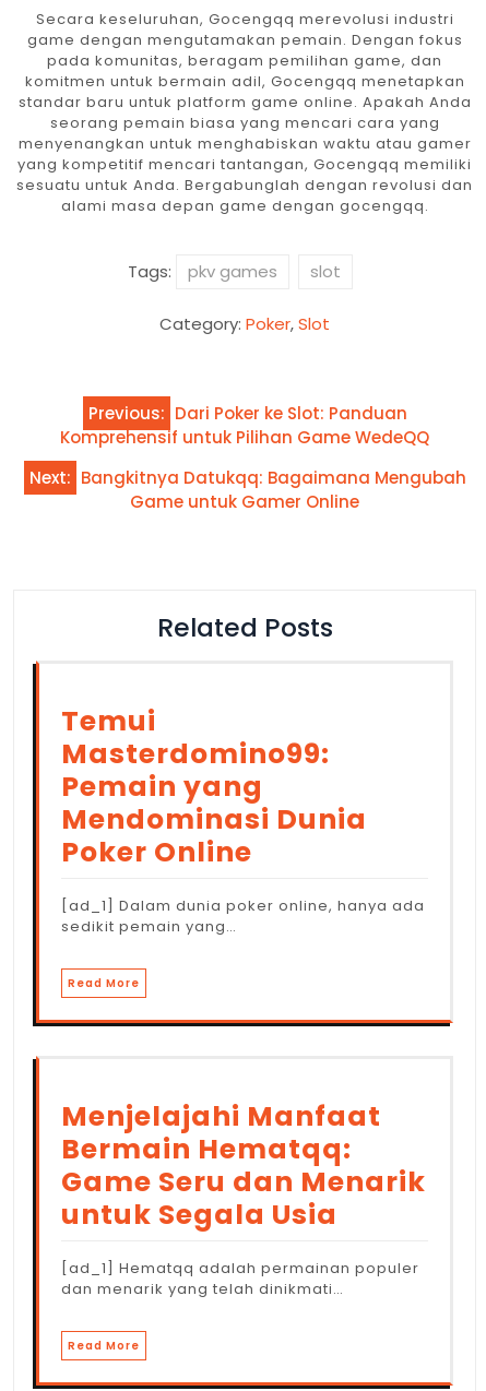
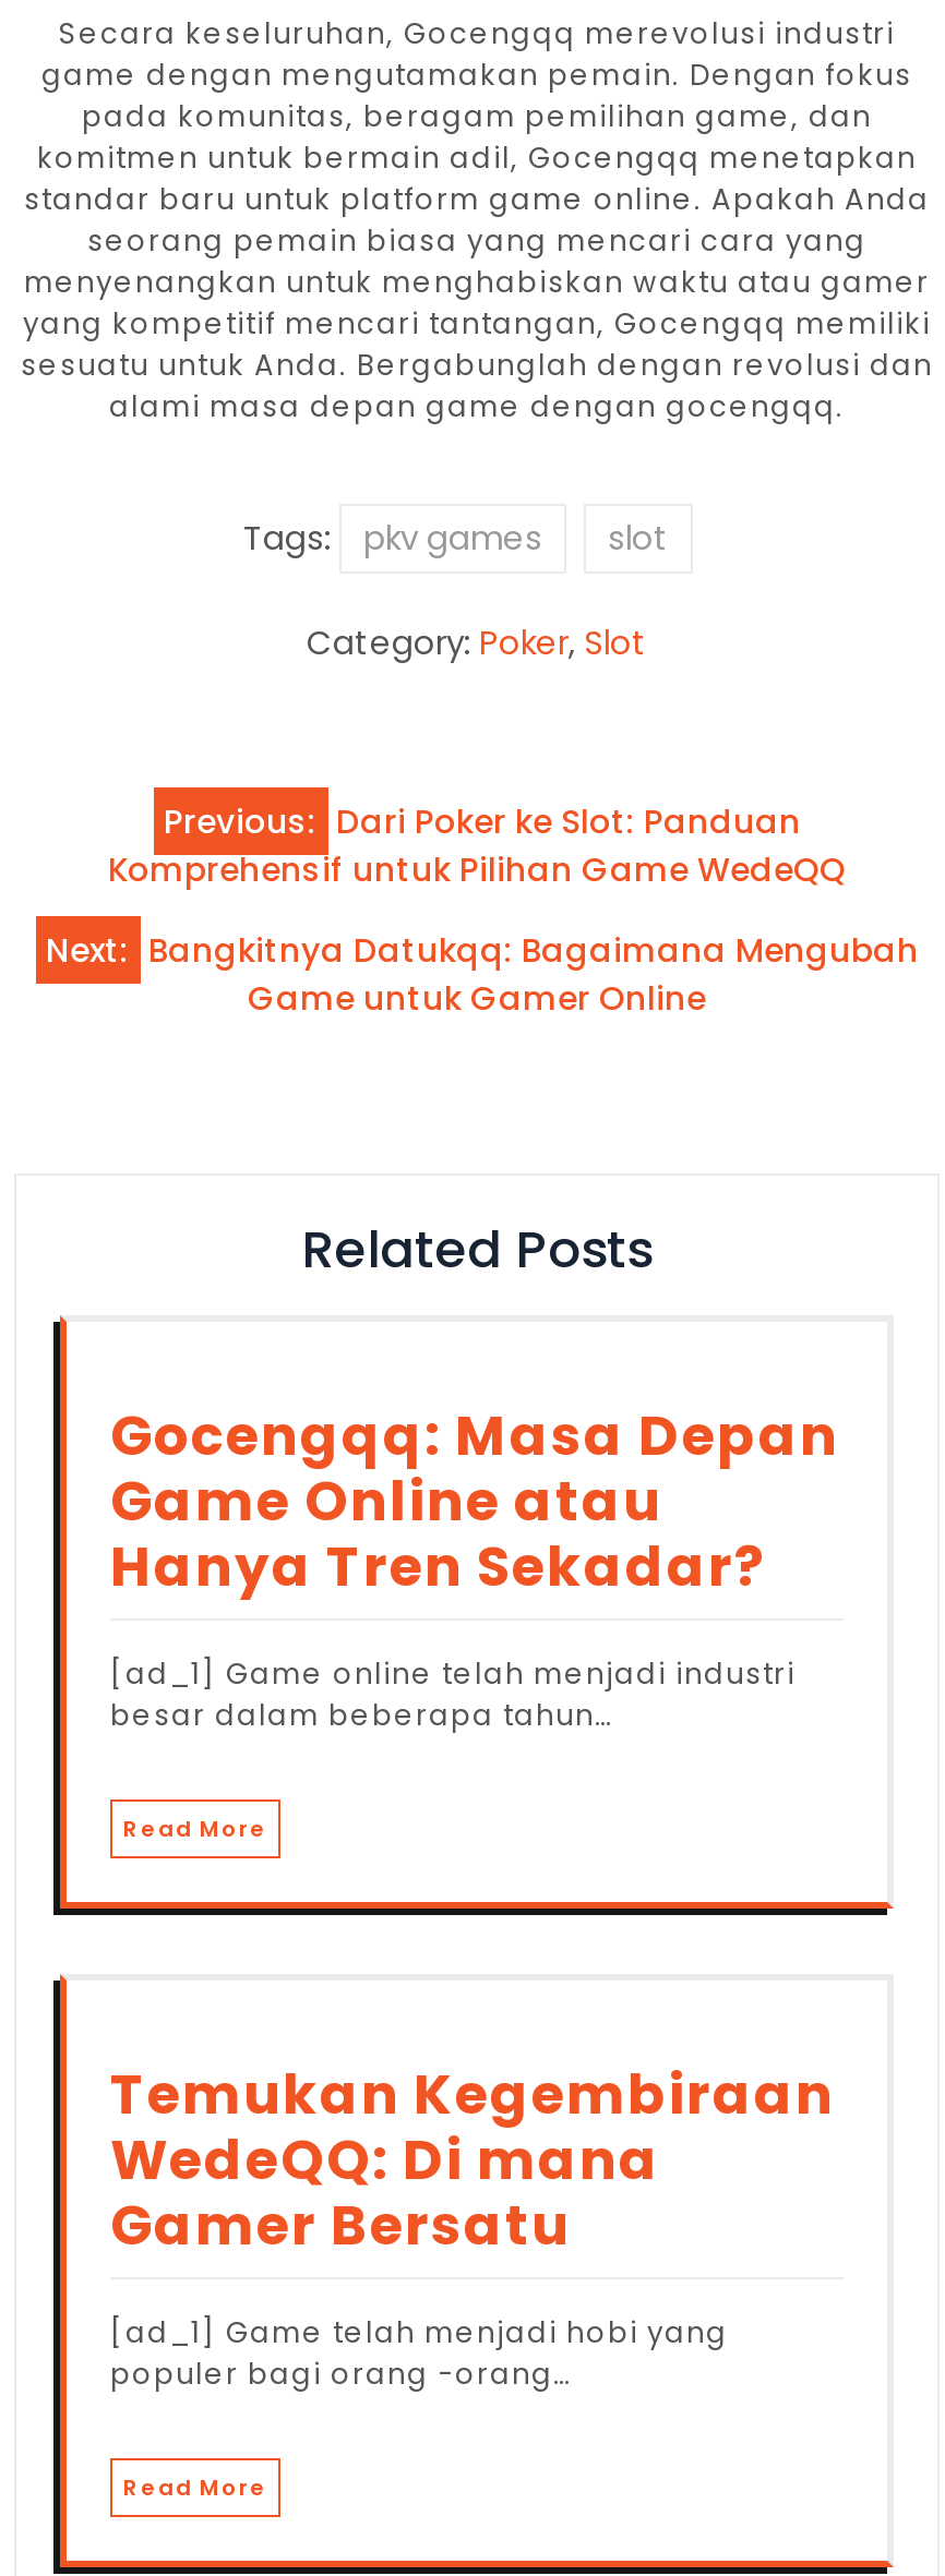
- Temui
- Masterdomino99:
- Pemain yang
- Mendominasi Dunia
- Poker Online
+ Gocengqq: Masa Depan
+ Game Online atau
+ Hanya Tren Sekadar?

- [ad_1] Dalam dunia poker online, hanya ada
- sedikit pemain yang…
+ [ad_1] Game online telah menjadi industri
+ besar dalam beberapa tahun…

- Menjelajahi Manfaat
- Bermain Hematqq:
- Game Seru dan Menarik
- untuk Segala Usia
+ Temukan Kegembiraan
+ WedeQQ: Di mana
+ Gamer Bersatu

- [ad_1] Hematqq adalah permainan populer
- dan menarik yang telah dinikmati…
+ [ad_1] Game telah menjadi hobi yang
+ populer bagi orang -orang…
